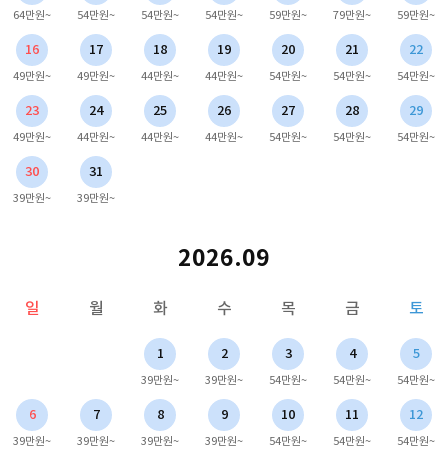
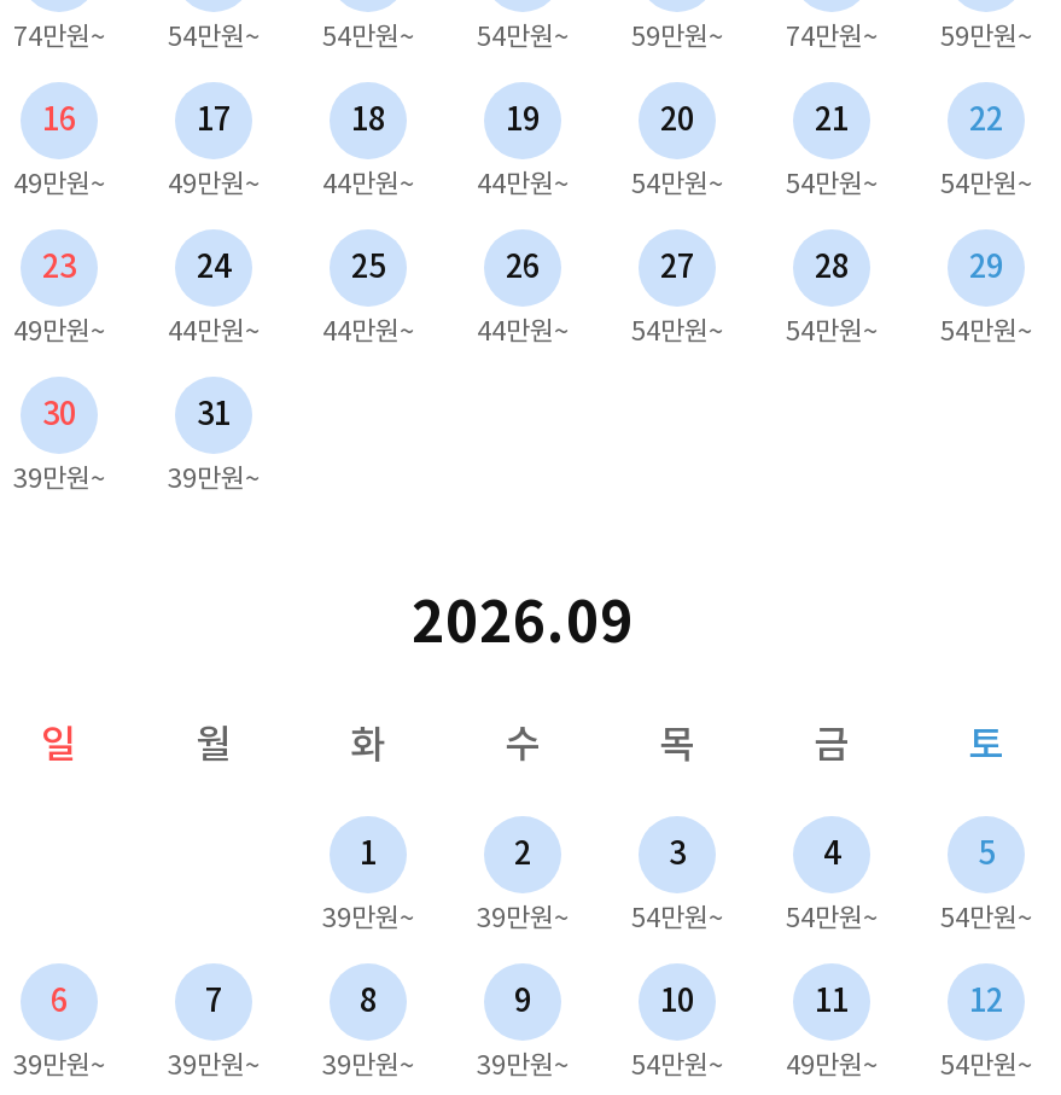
- 64만원~
+ 74만원~

- 79만원~
+ 74만원~

- 39만원~ 39만원~ 39만원~ 39만원~ 54만원~ 54만원~ 54만원~
+ 39만원~ 39만원~ 39만원~ 39만원~ 54만원~ 49만원~ 54만원~
